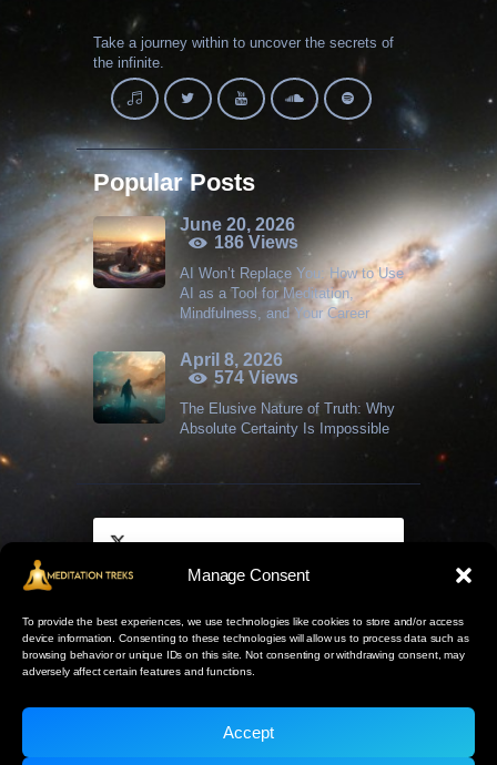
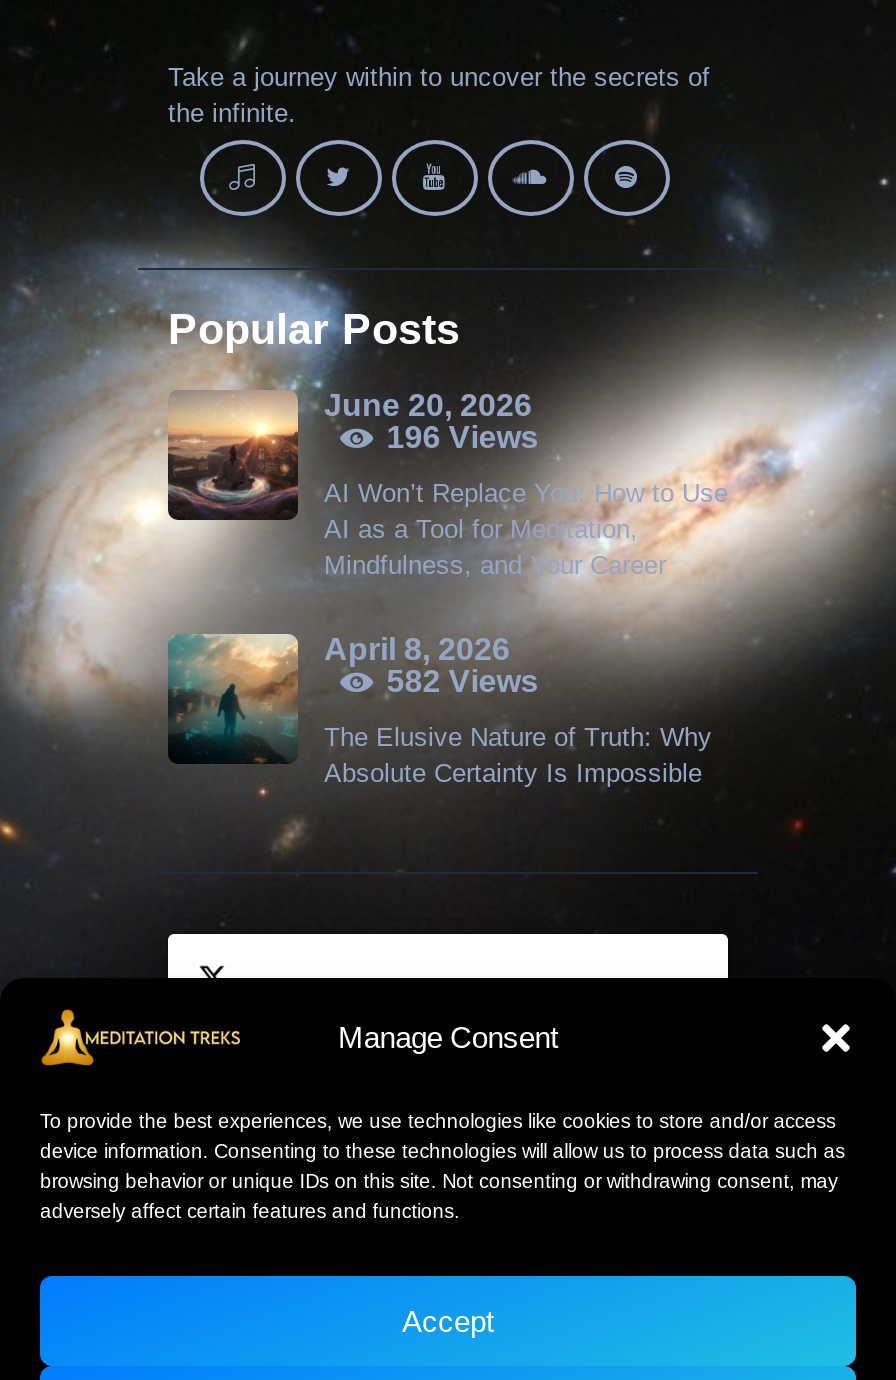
- 186 Views
+ 196 Views

- 574 Views
+ 582 Views
